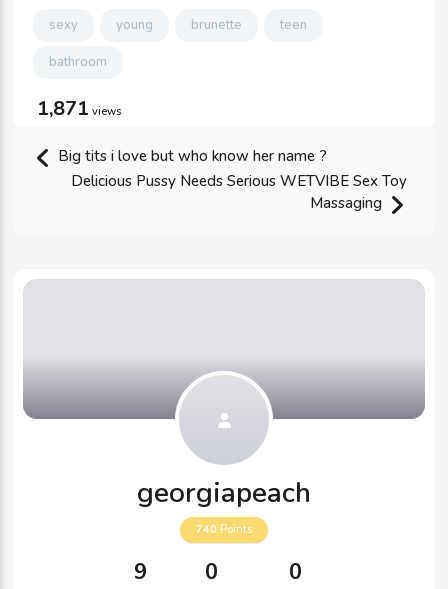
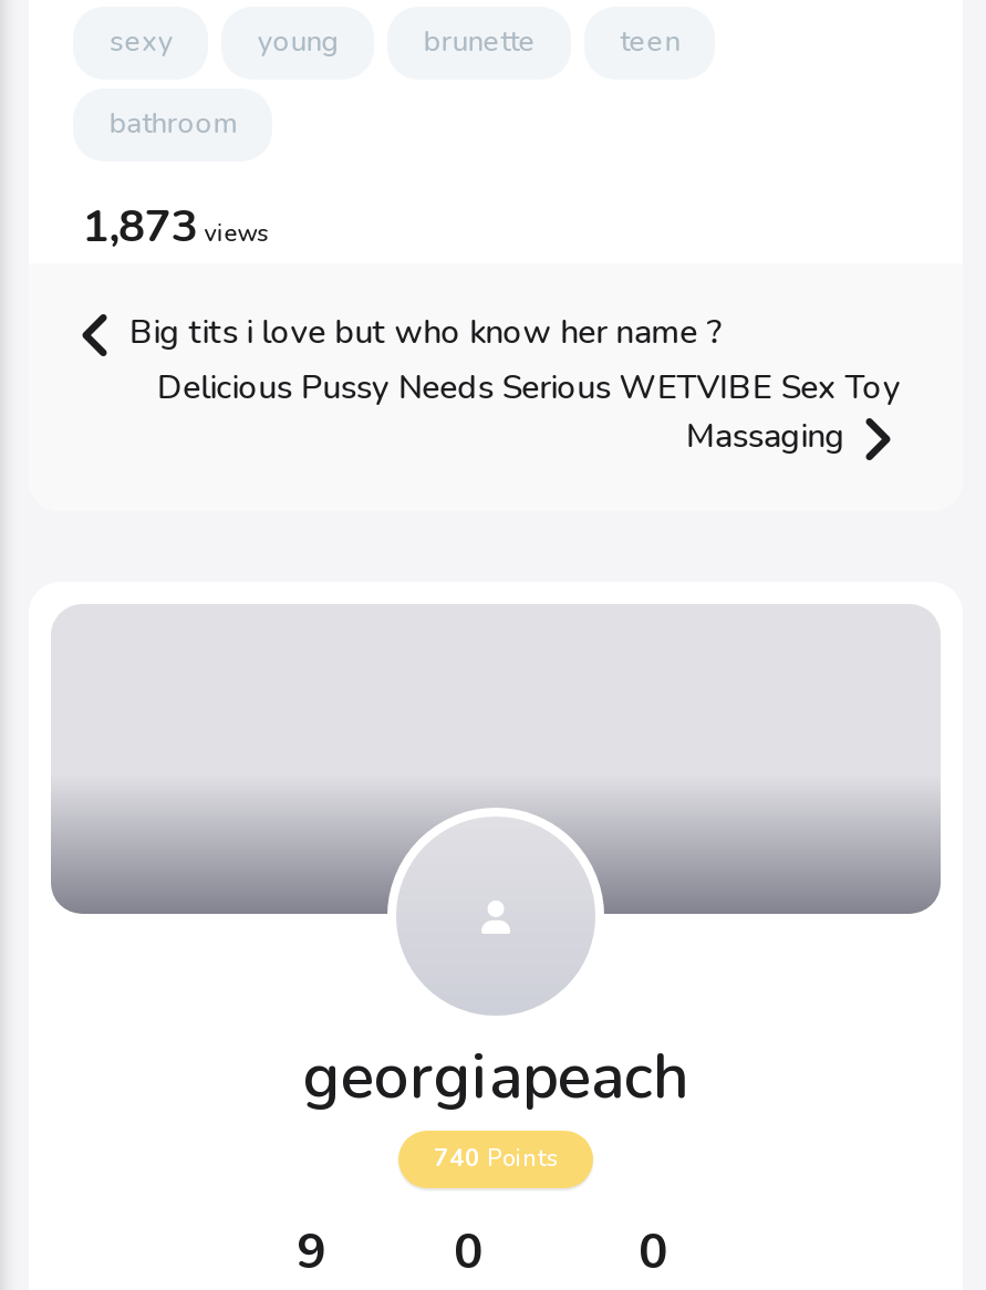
- 1,871views
+ 1,873views
